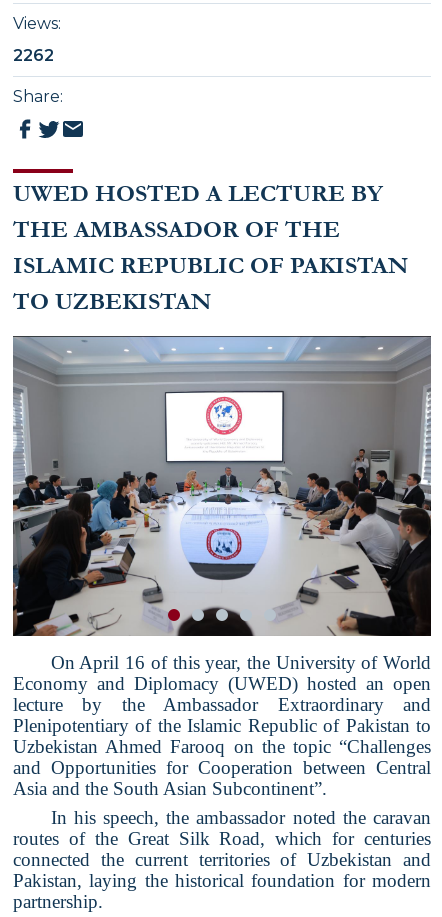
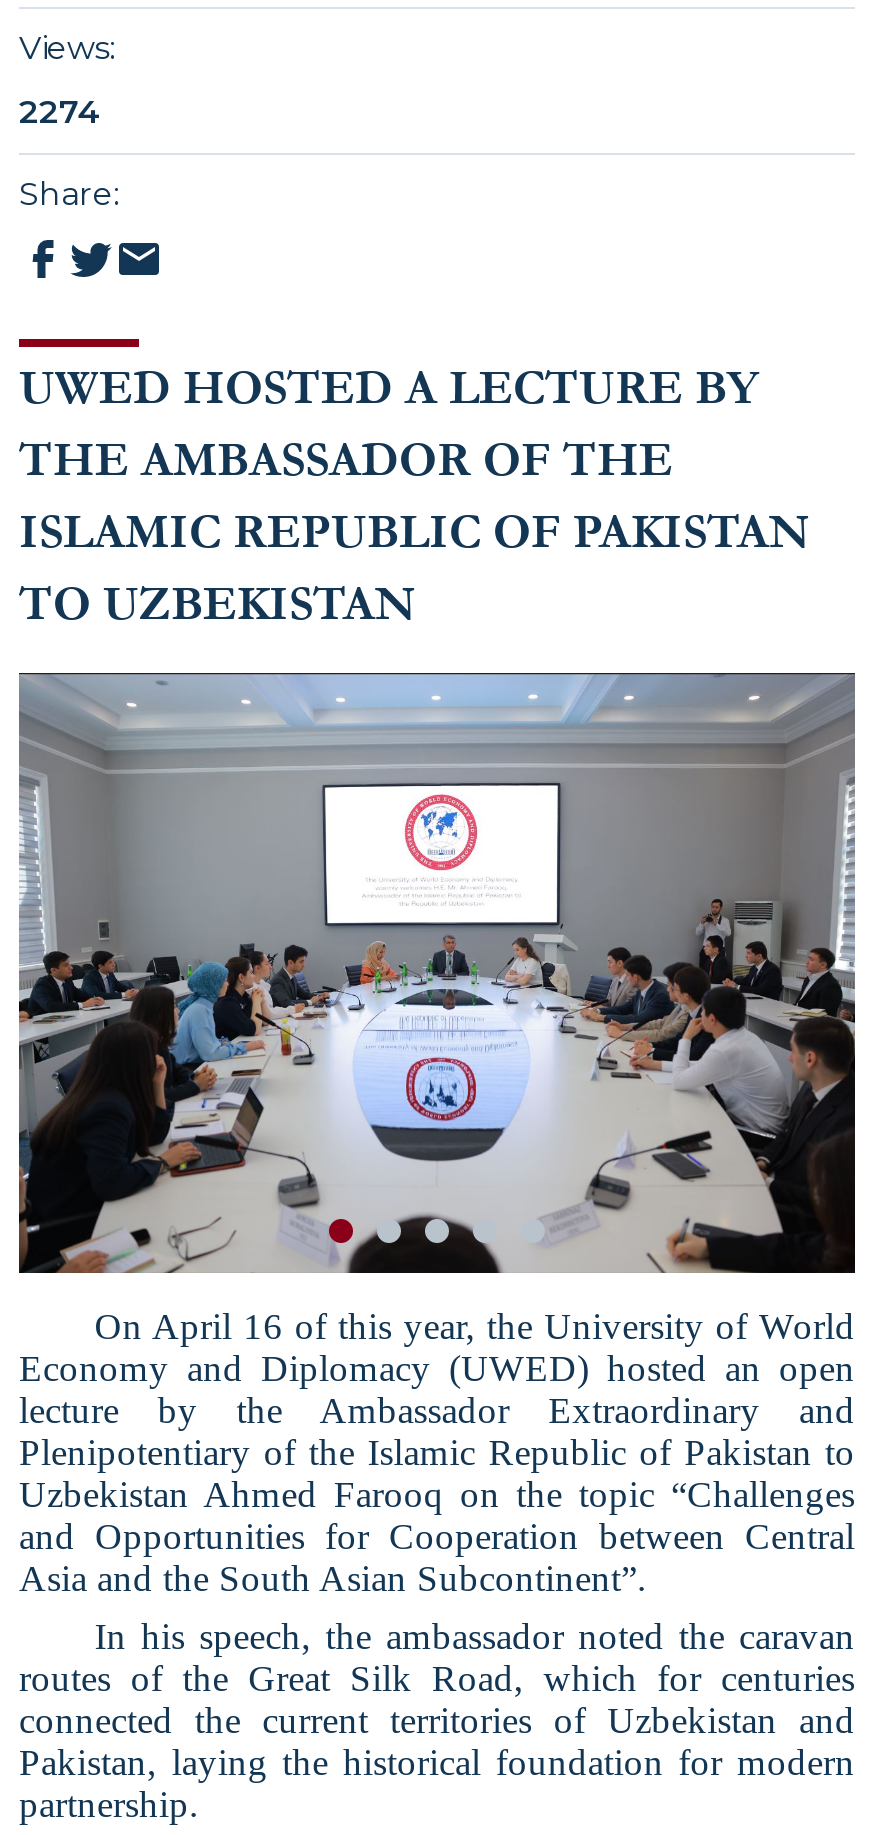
- 2262
+ 2274
